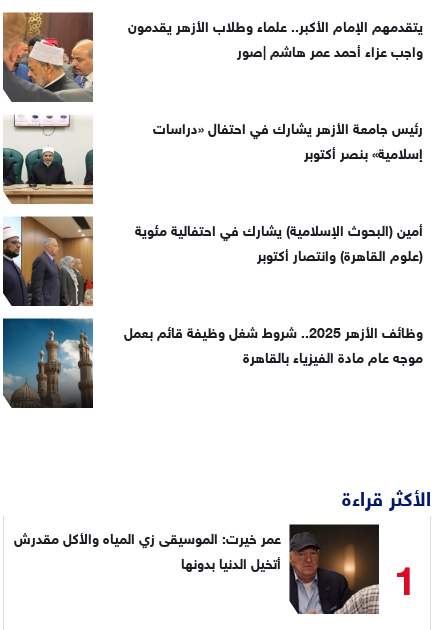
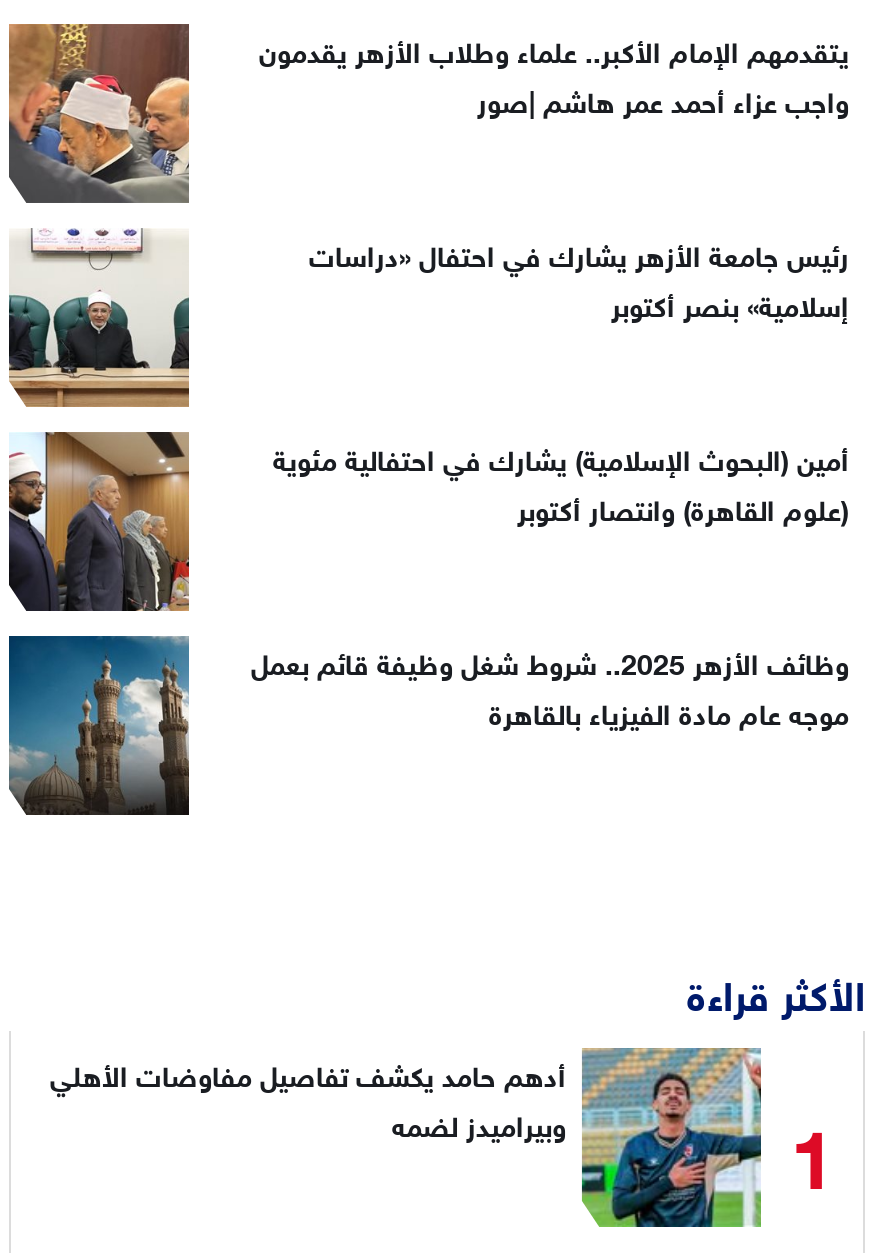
- [image]
- عمر خيرت: الموسيقى زي المياه والأكل مقدرش
- أتخيل الدنيا بدونها
+ [image]
+ أدهم حامد يكشف تفاصيل مفاوضات الأهلي
+ وبيراميدز لضمه
